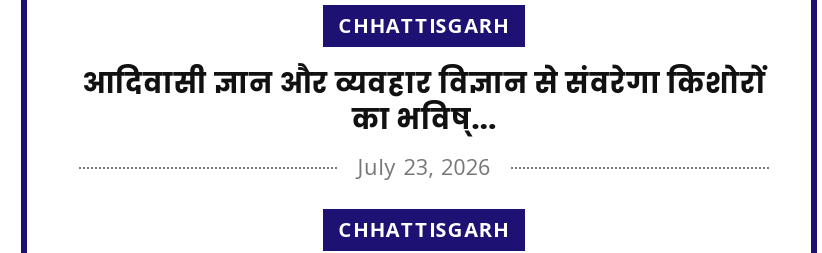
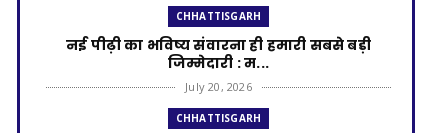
- आदिवासी ज्ञान और व्यवहार विज्ञान से संवरेगा किशोरों
- का भविष्...
- July 23, 2026
+ नई पीढ़ी का भविष्य संवारना ही हमारी सबसे बड़ी
+ जिम्मेदारी : म...
+ July 20, 2026
